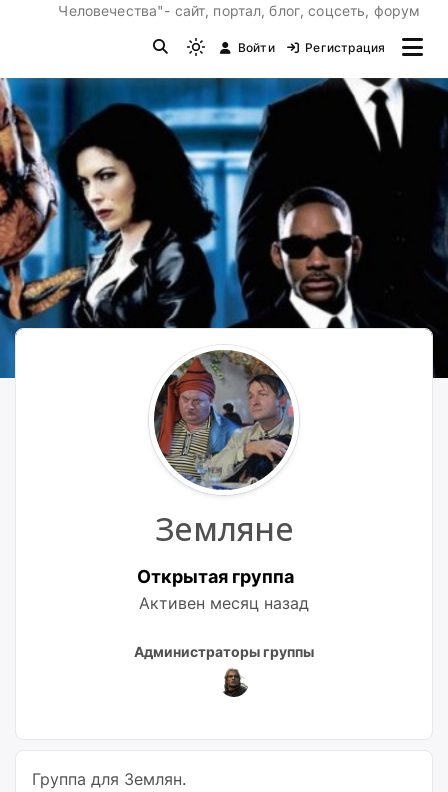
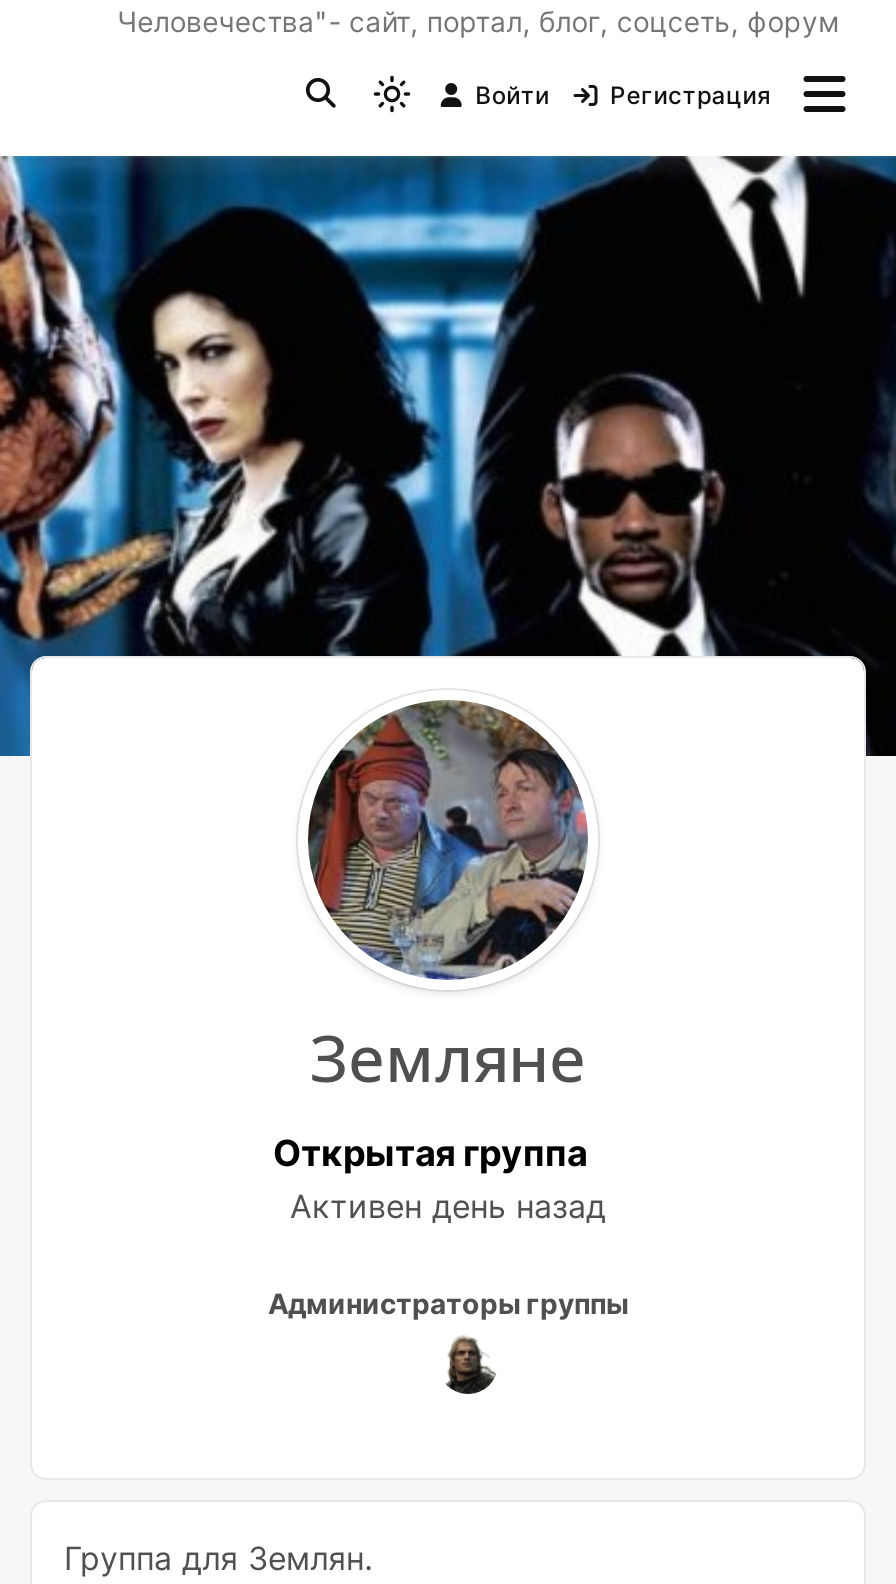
- Активен месяц назад
+ Активен день назад
